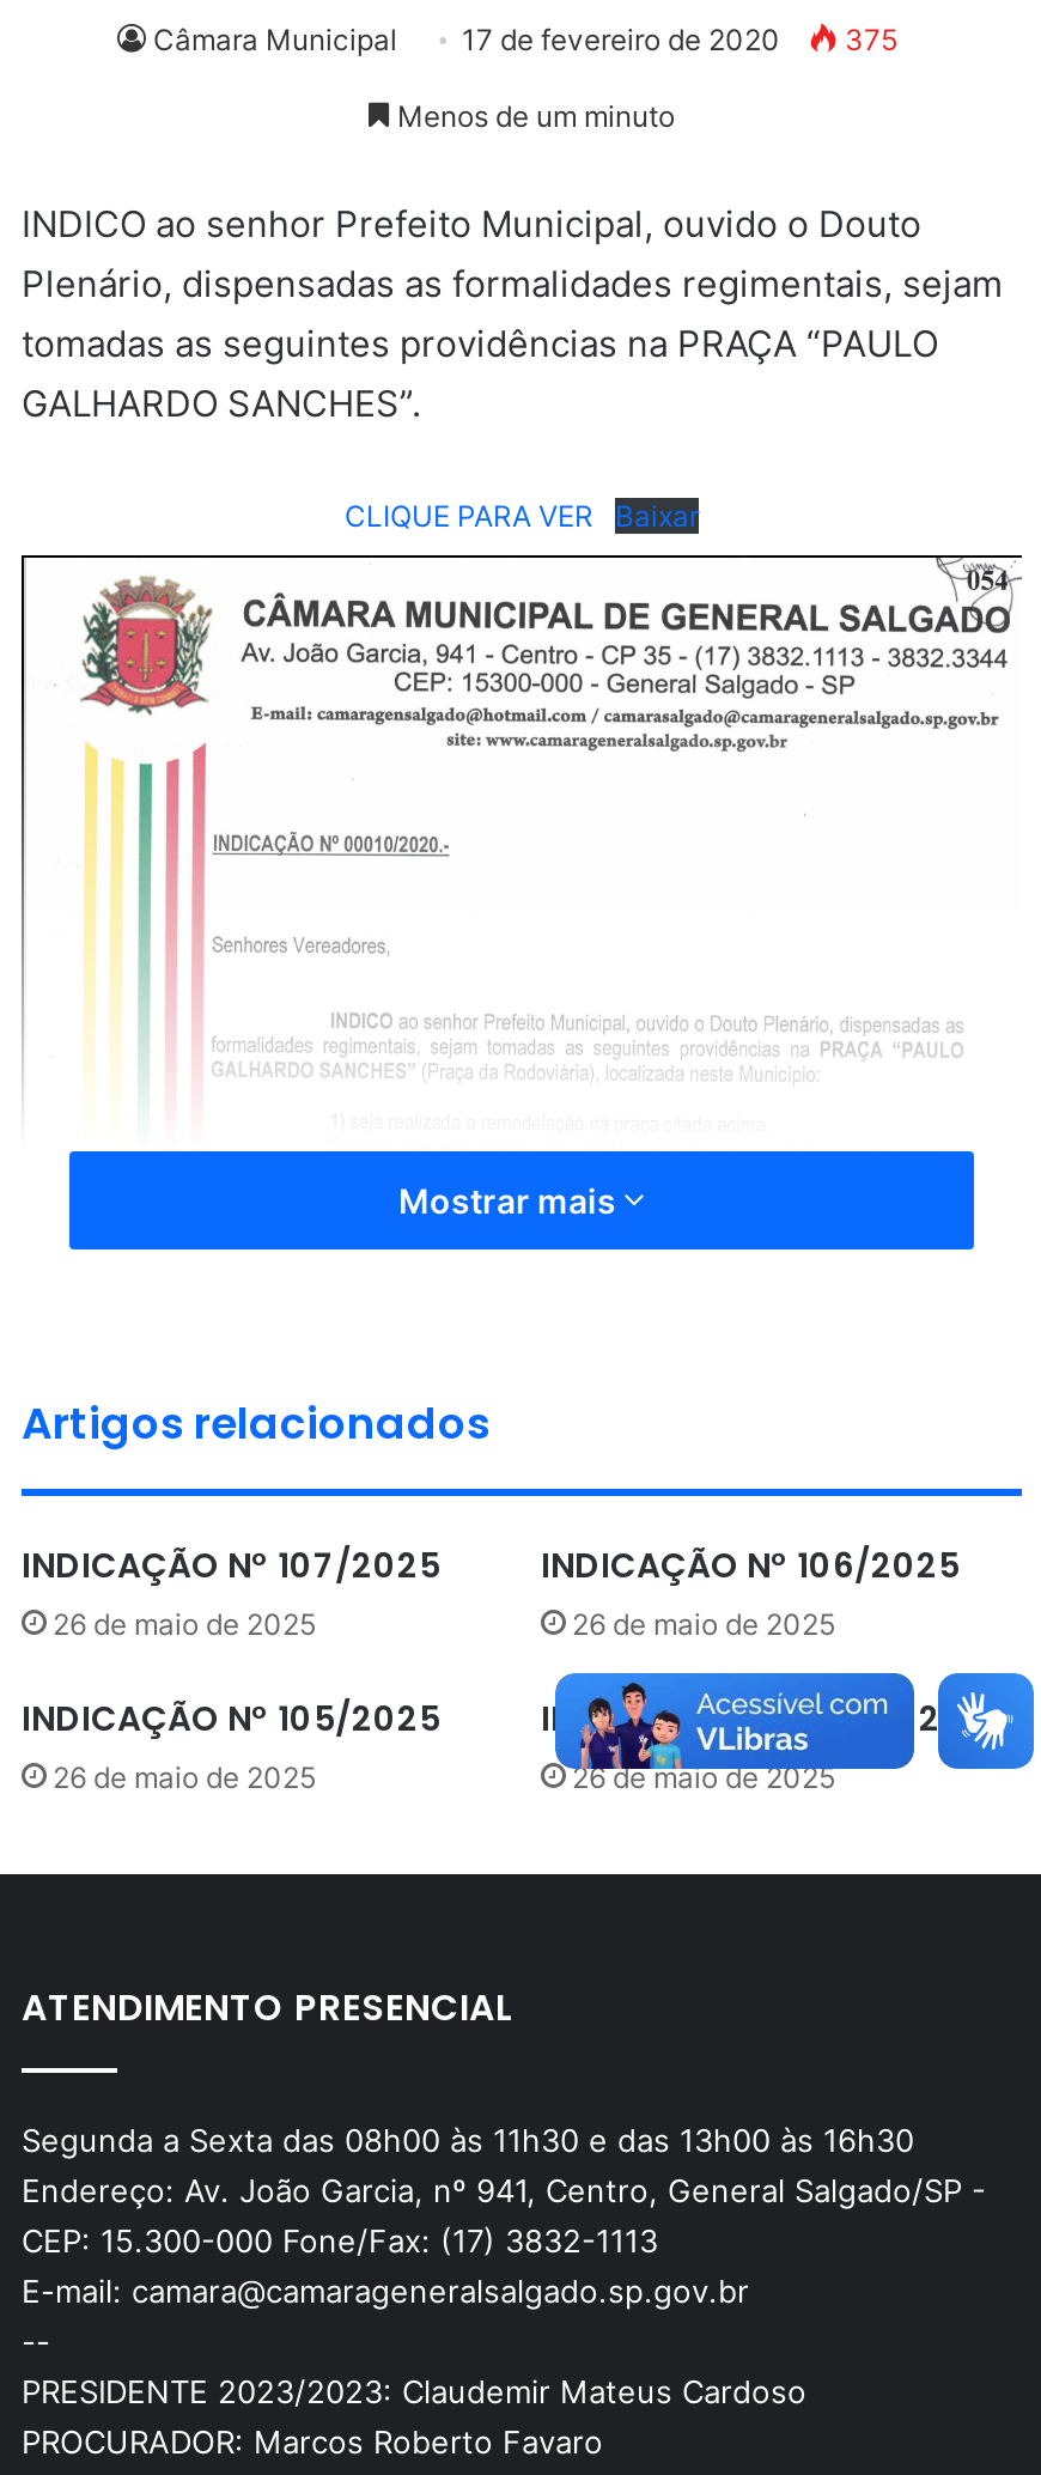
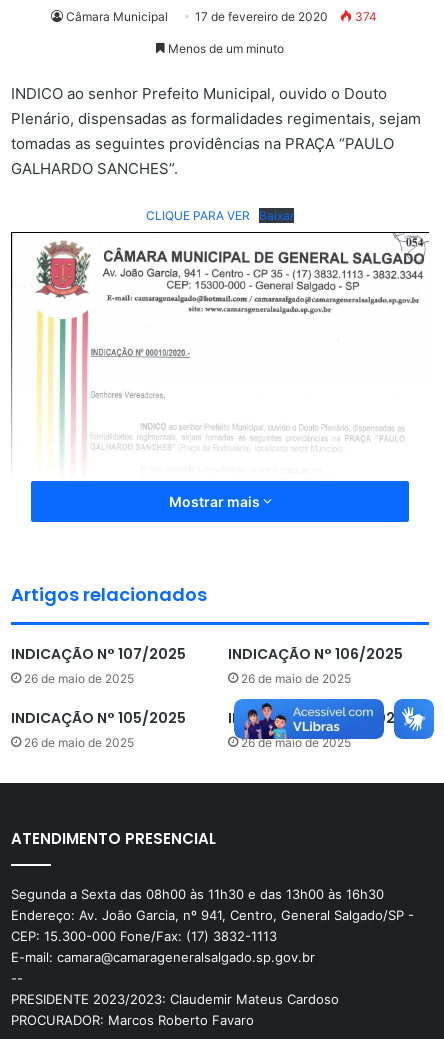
- Câmara Municipal 17 de fevereiro de 2020 375
+ Câmara Municipal 17 de fevereiro de 2020 374
